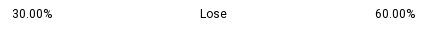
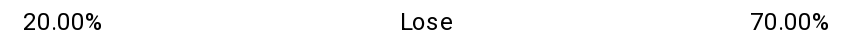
- 30.00%
+ 20.00%

- 60.00%
+ 70.00%
